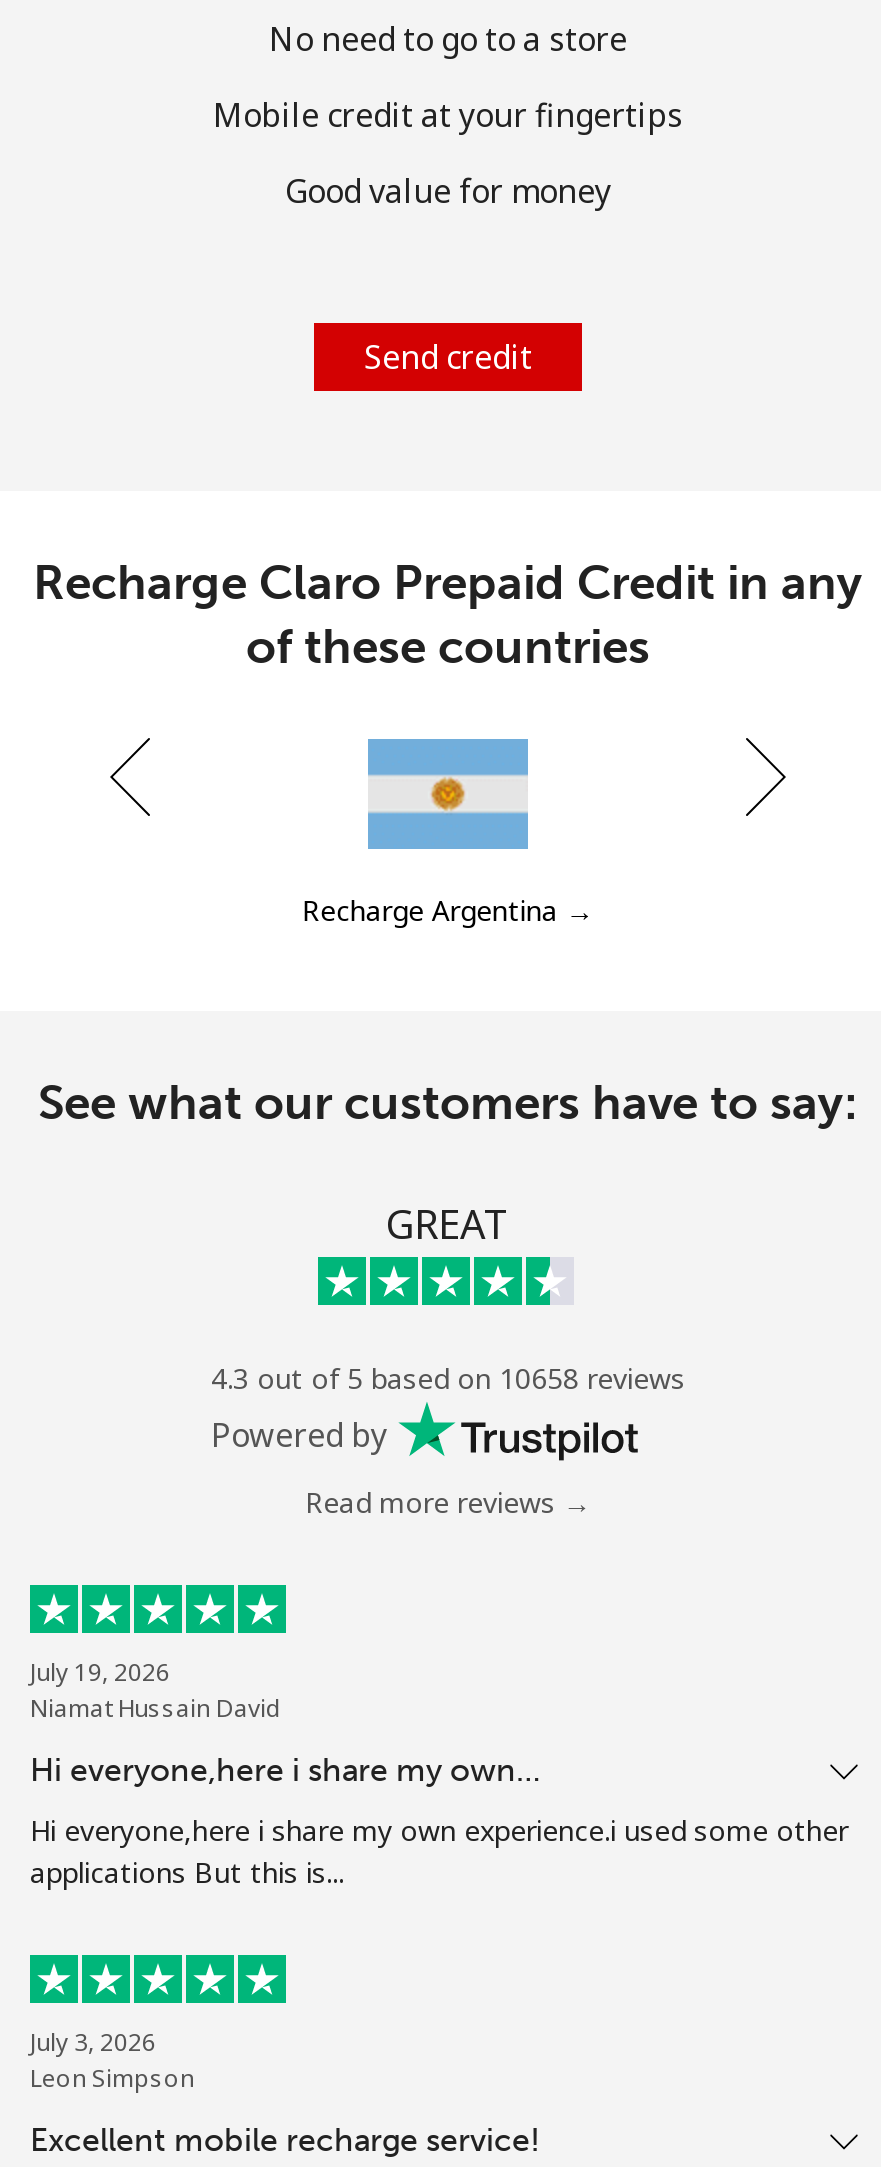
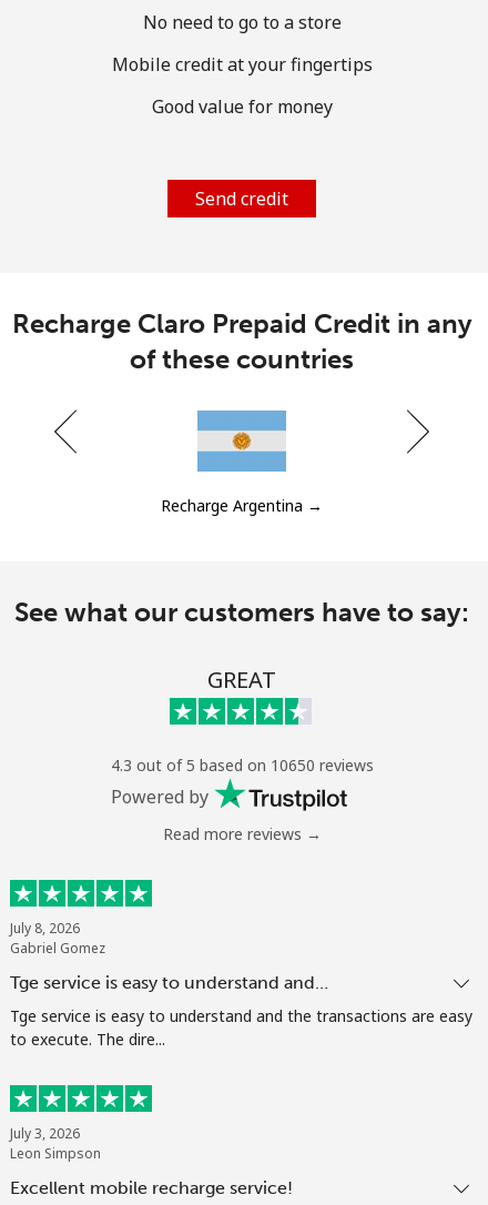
- 4.3 out of 5 based on 10658 reviews
+ 4.3 out of 5 based on 10650 reviews

- July 19, 2026
- Niamat Hussain David
+ July 8, 2026
+ Gabriel Gomez

- Hi everyone,here i share my own…
+ Tge service is easy to understand and…

- Hi everyone,here i share my own experience.i used some other
- applications But this is...
+ Tge service is easy to understand and the transactions are easy
+ to execute. The dire...
